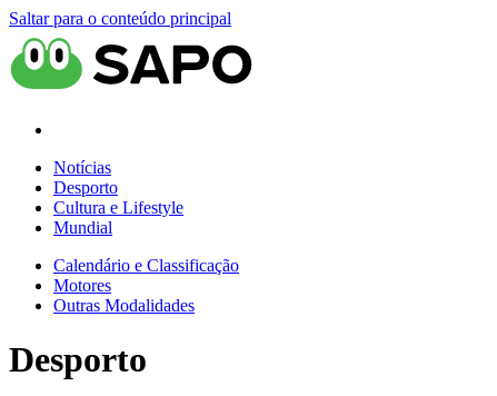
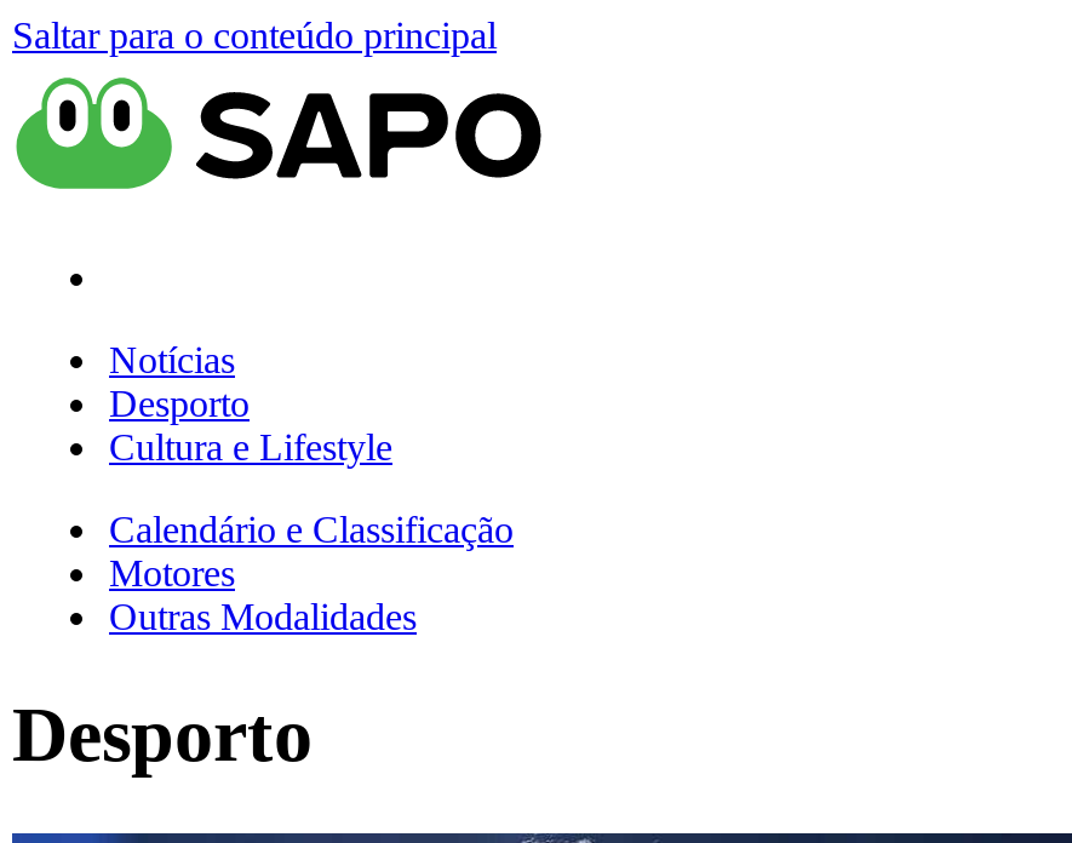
- Mundial
